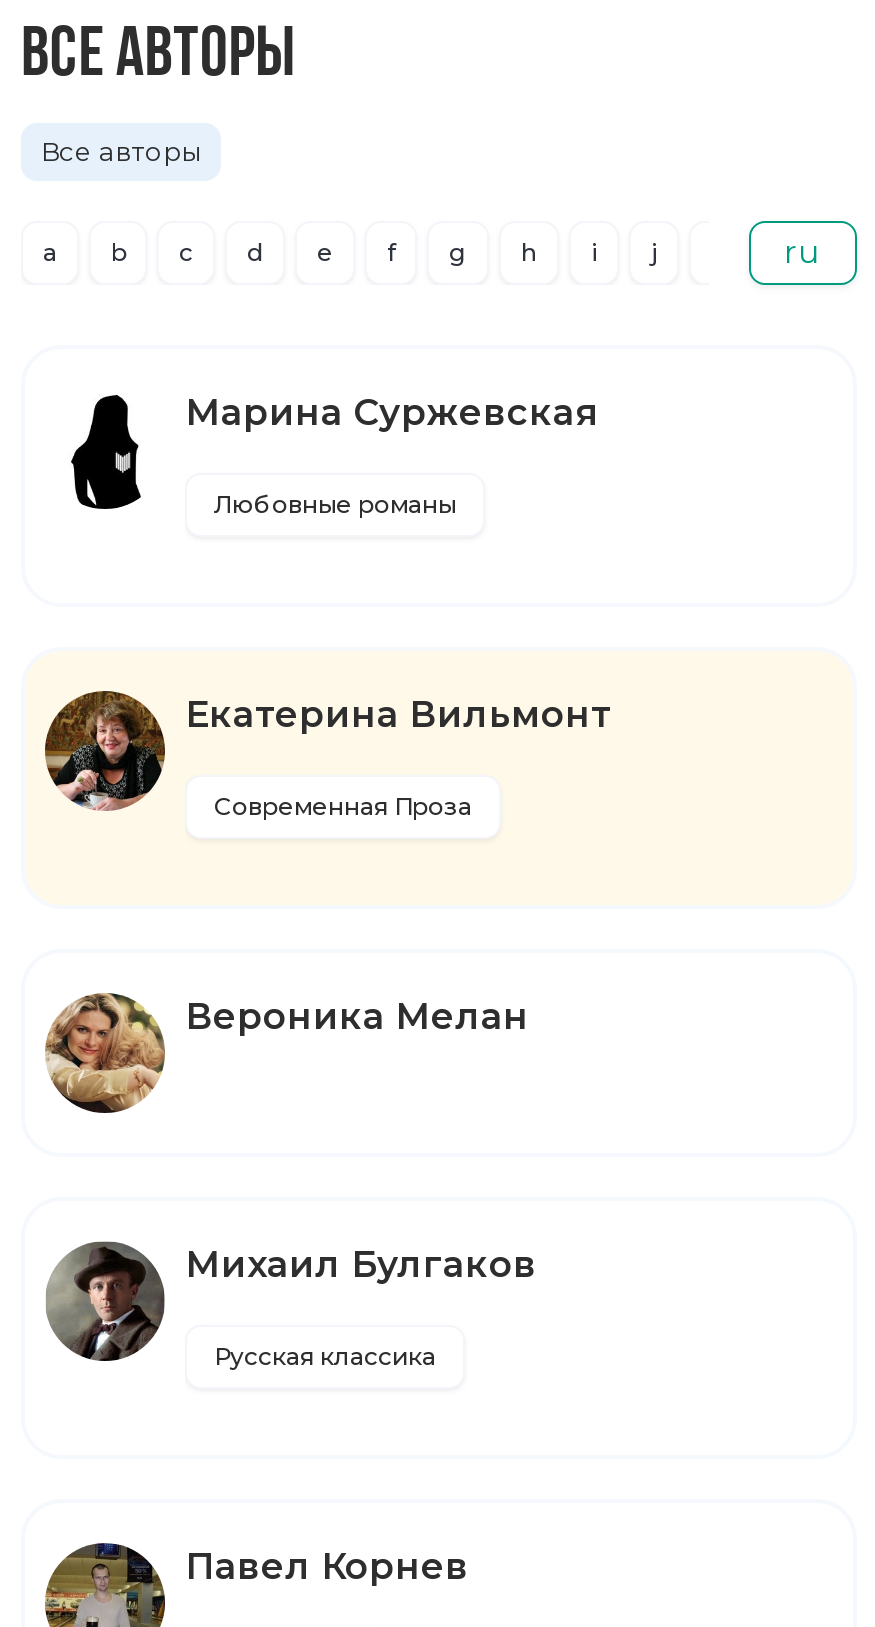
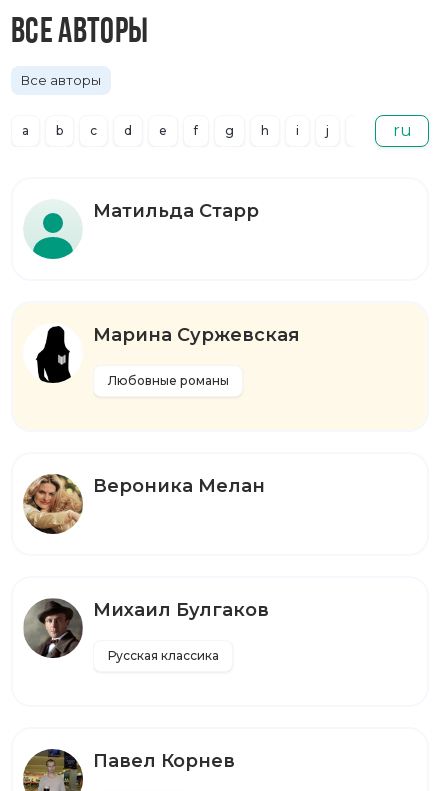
+ [image]
+ Матильда Старр

moved down: Марина Суржевская | Любовные романы

- [image]
- Екатерина Вильмонт
- Современная Проза
